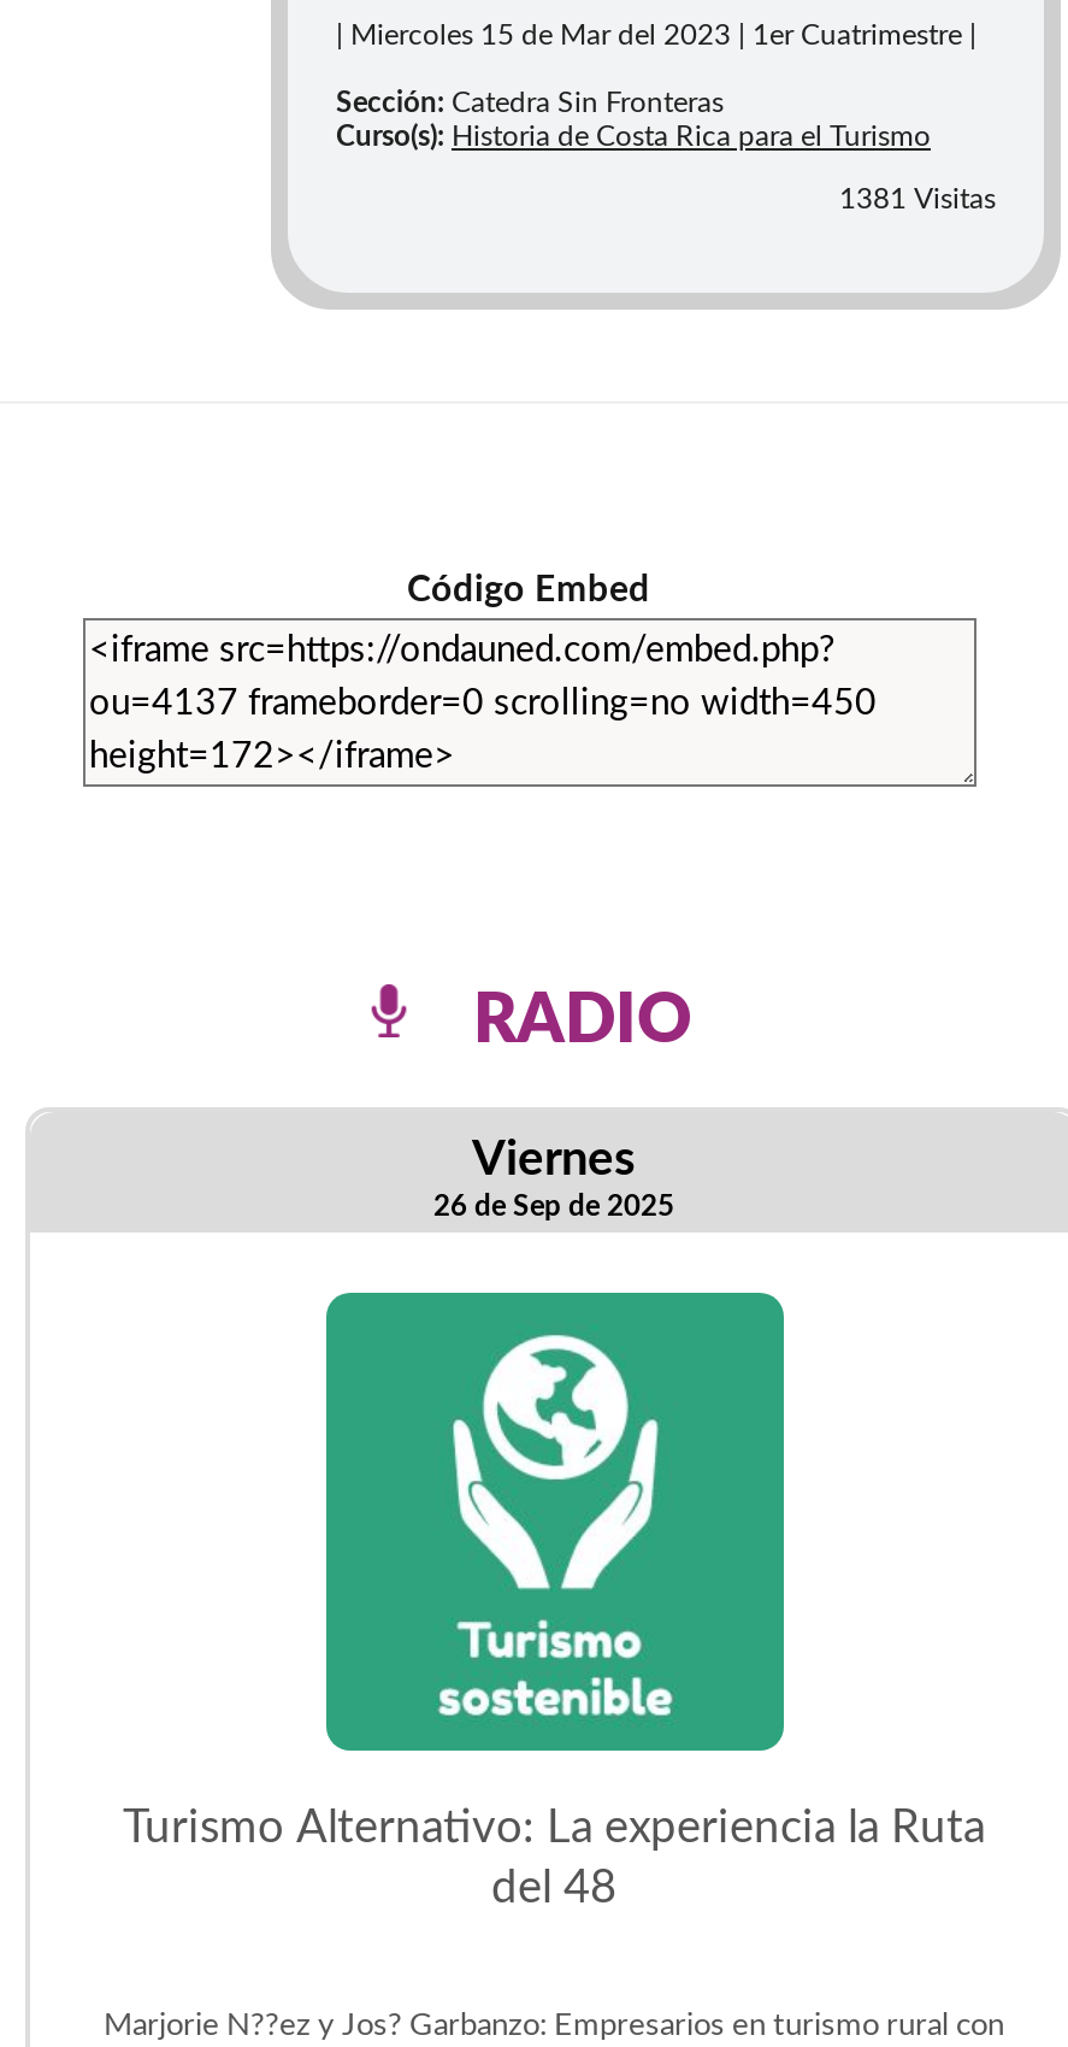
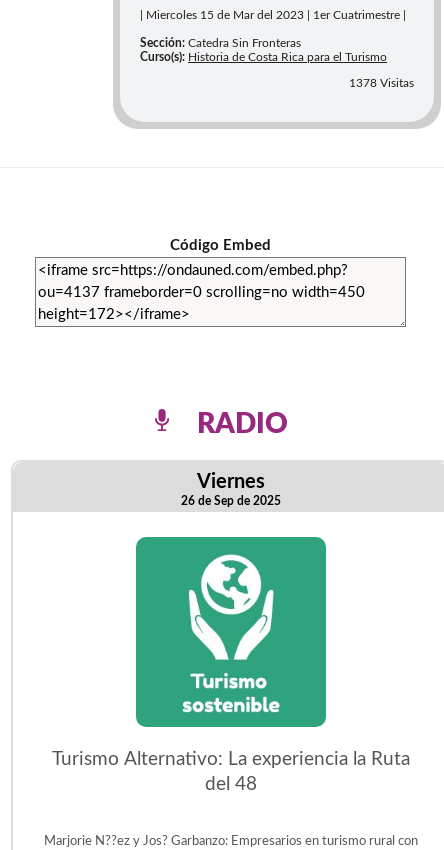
- 1381 Visitas
+ 1378 Visitas
